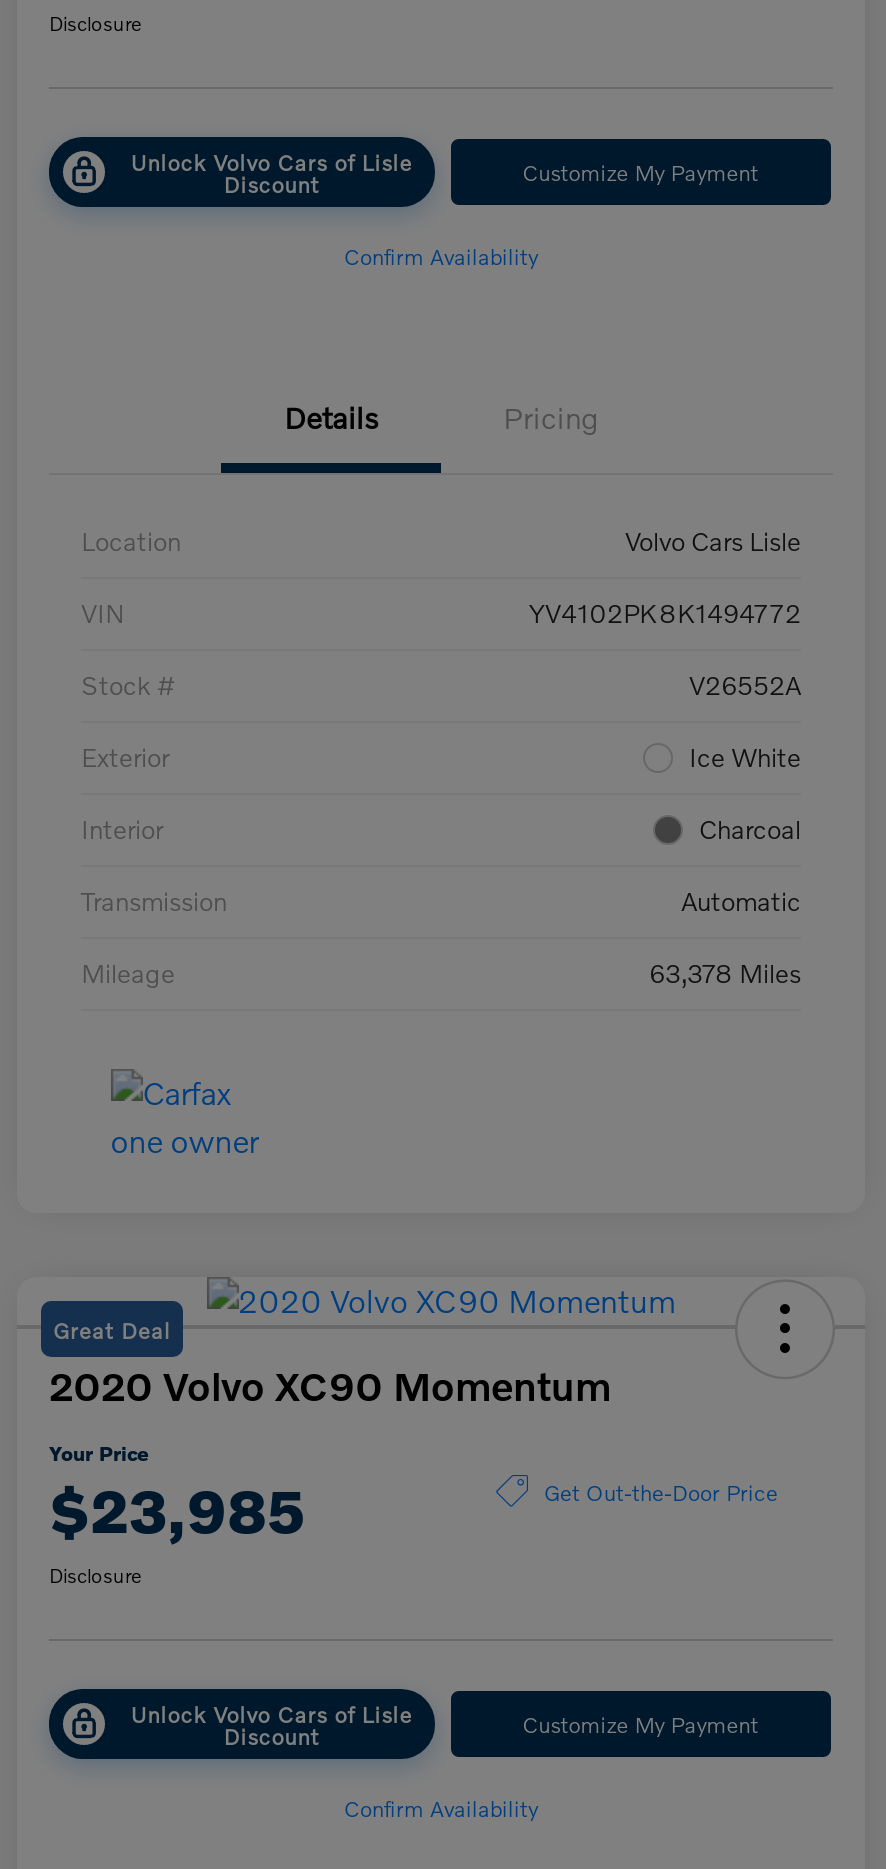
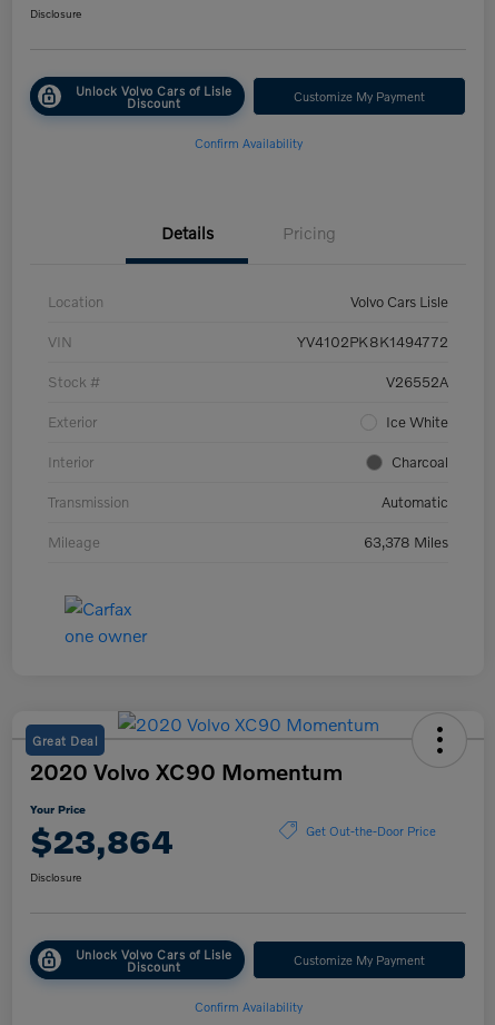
- $23,985
+ $23,864
